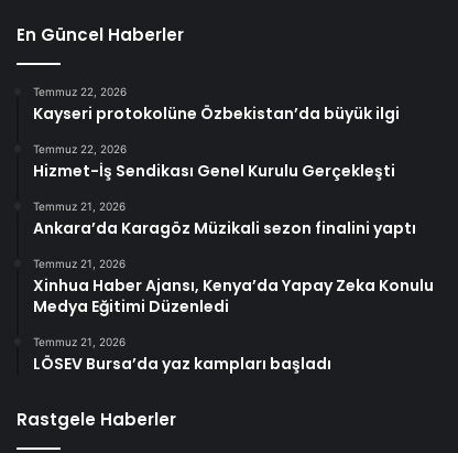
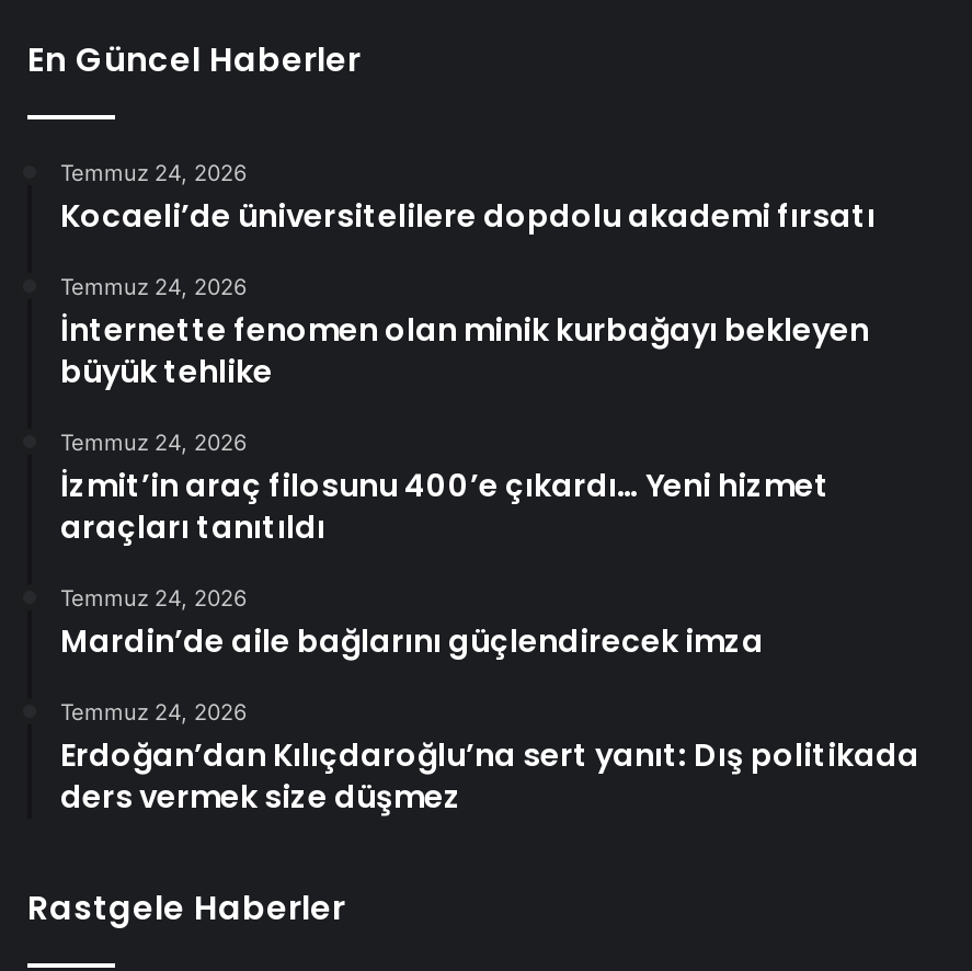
- Temmuz 22, 2026
- Kayseri protokolüne Özbekistan’da büyük ilgi
+ Temmuz 24, 2026
+ Kocaeli’de üniversitelilere dopdolu akademi fırsatı

- Temmuz 22, 2026
- Hizmet-İş Sendikası Genel Kurulu Gerçekleşti
+ Temmuz 24, 2026
+ İnternette fenomen olan minik kurbağayı bekleyen
+ büyük tehlike

- Temmuz 21, 2026
- Ankara’da Karagöz Müzikali sezon finalini yaptı
+ Temmuz 24, 2026
+ İzmit’in araç filosunu 400’e çıkardı… Yeni hizmet
+ araçları tanıtıldı

- Temmuz 21, 2026
- Xinhua Haber Ajansı, Kenya’da Yapay Zeka Konulu
- Medya Eğitimi Düzenledi
+ Temmuz 24, 2026
+ Mardin’de aile bağlarını güçlendirecek imza

- Temmuz 21, 2026
- LÖSEV Bursa’da yaz kampları başladı
+ Temmuz 24, 2026
+ Erdoğan’dan Kılıçdaroğlu’na sert yanıt: Dış politikada
+ ders vermek size düşmez
